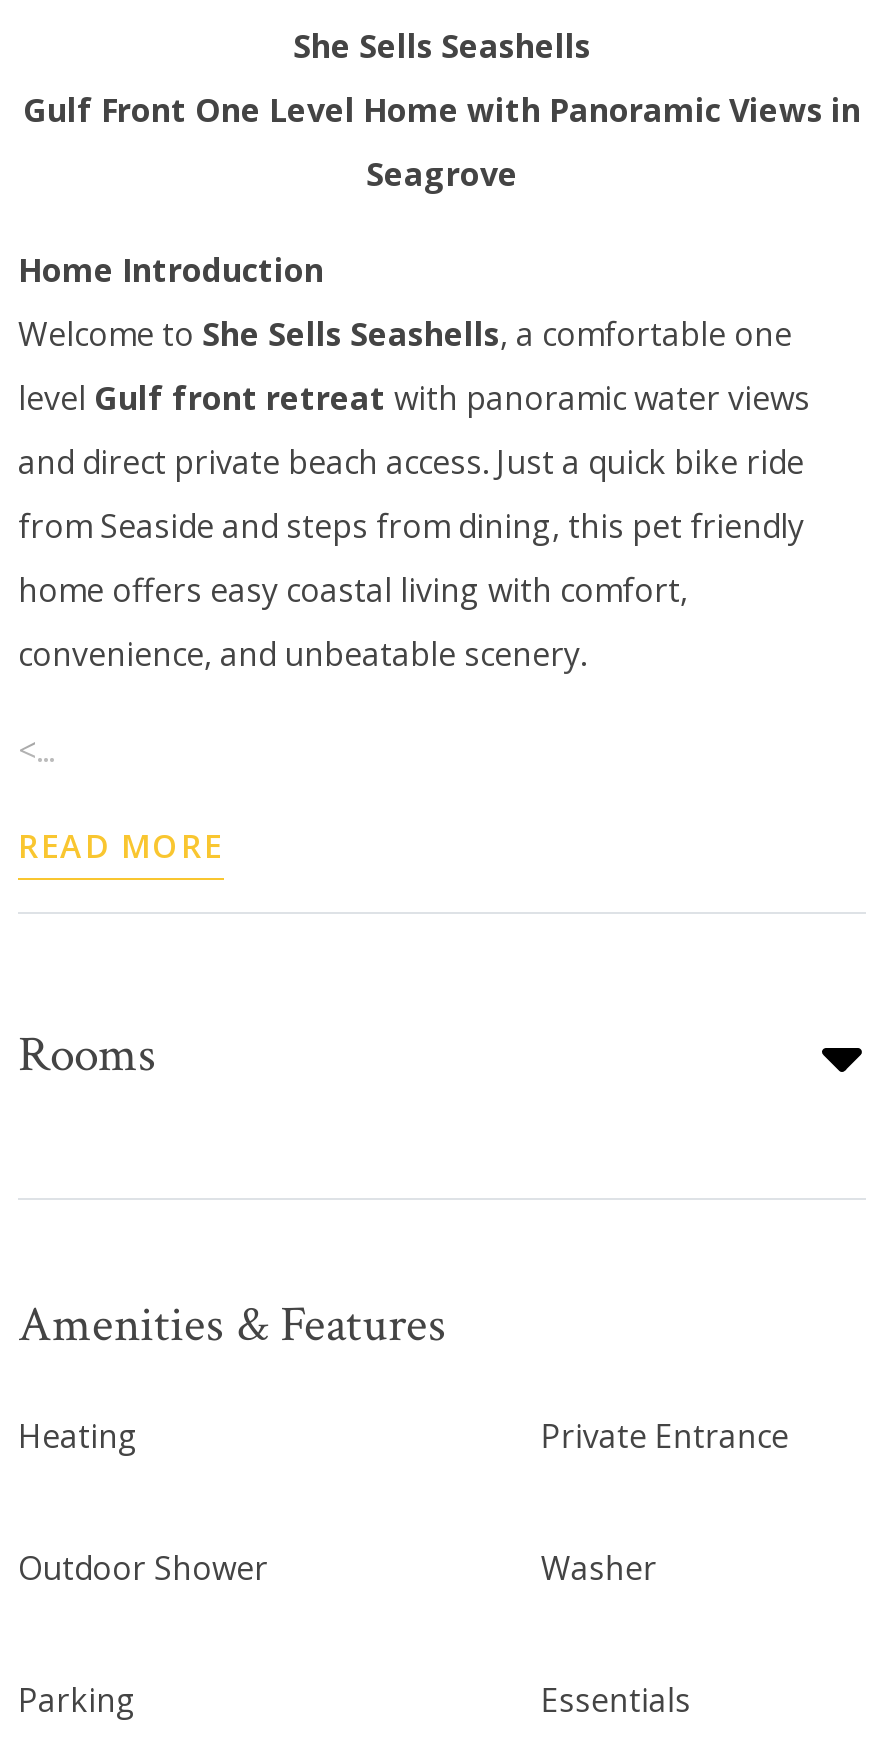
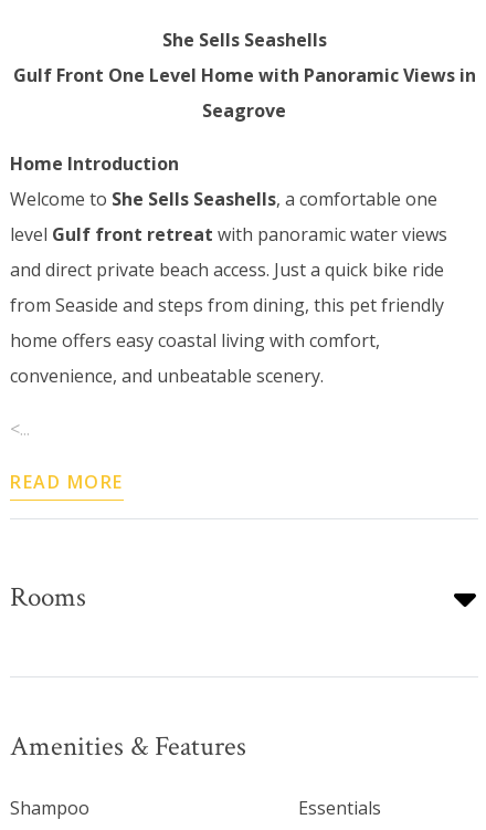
- Heating
- Private Entrance
- Outdoor Shower
- Washer
- Parking
+ Shampoo
